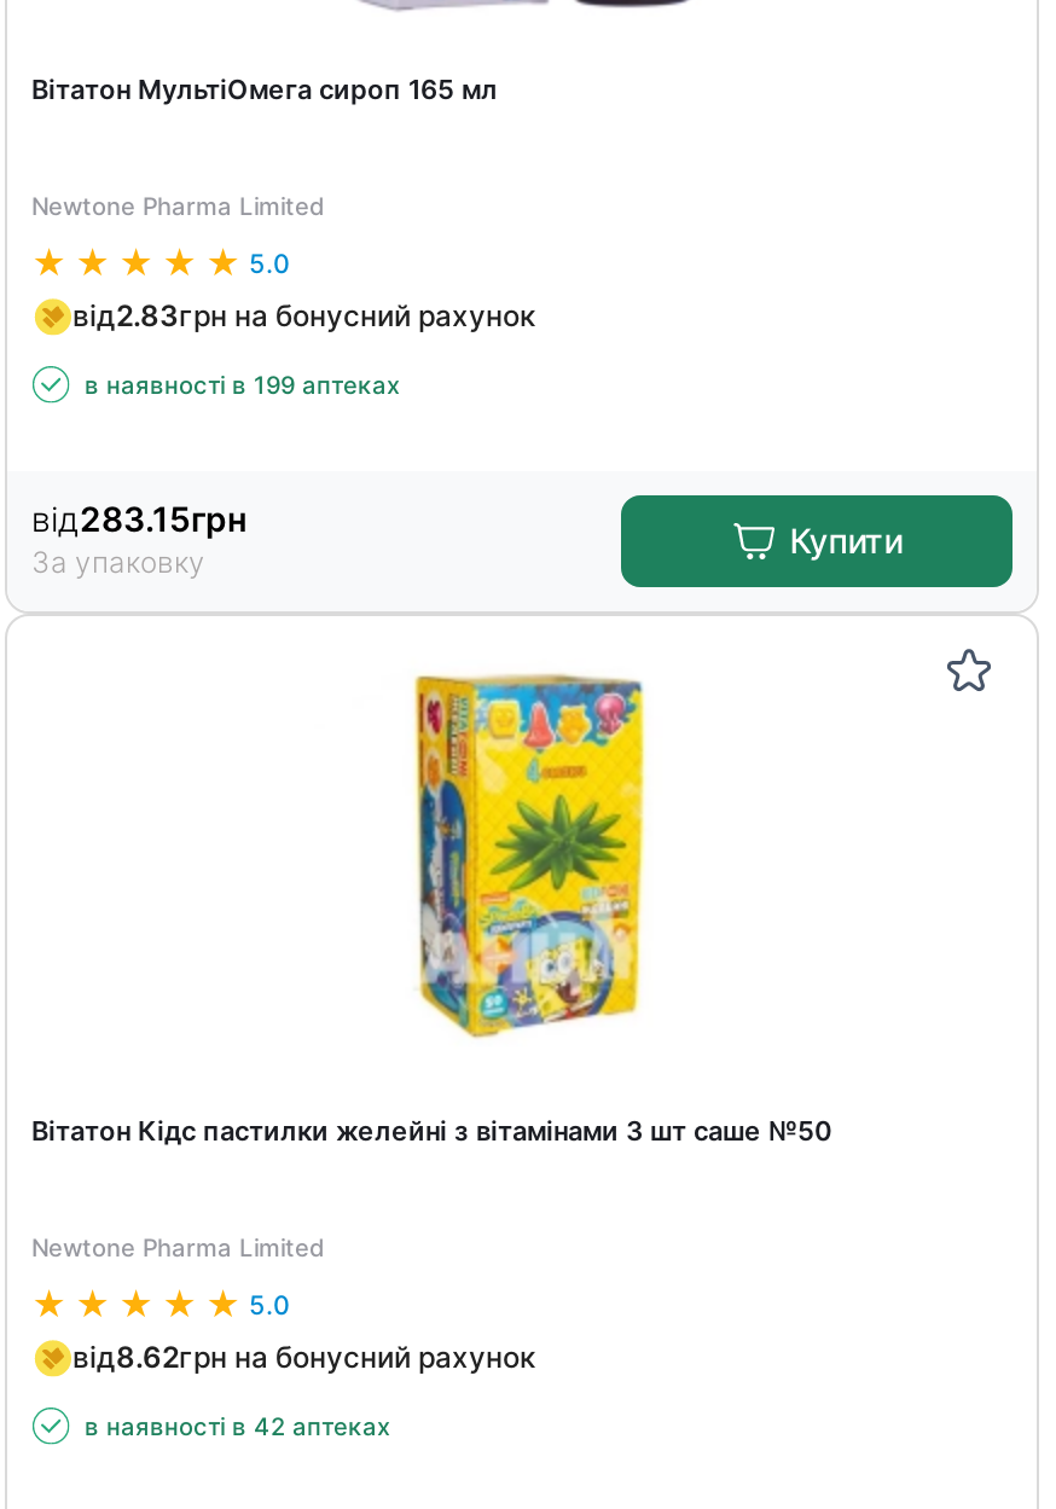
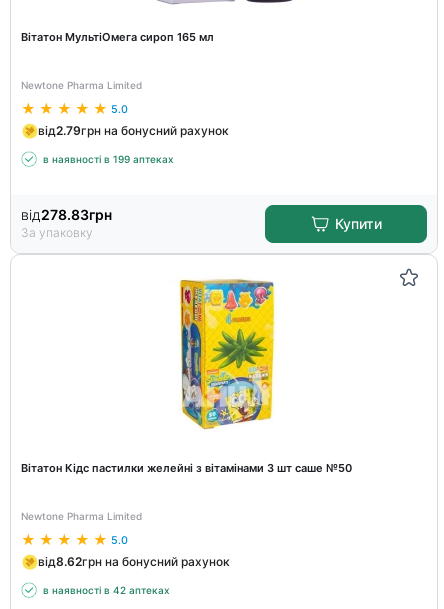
- від2.83грн на бонусний рахунок
+ від2.79грн на бонусний рахунок

- від283.15грн
+ від278.83грн
